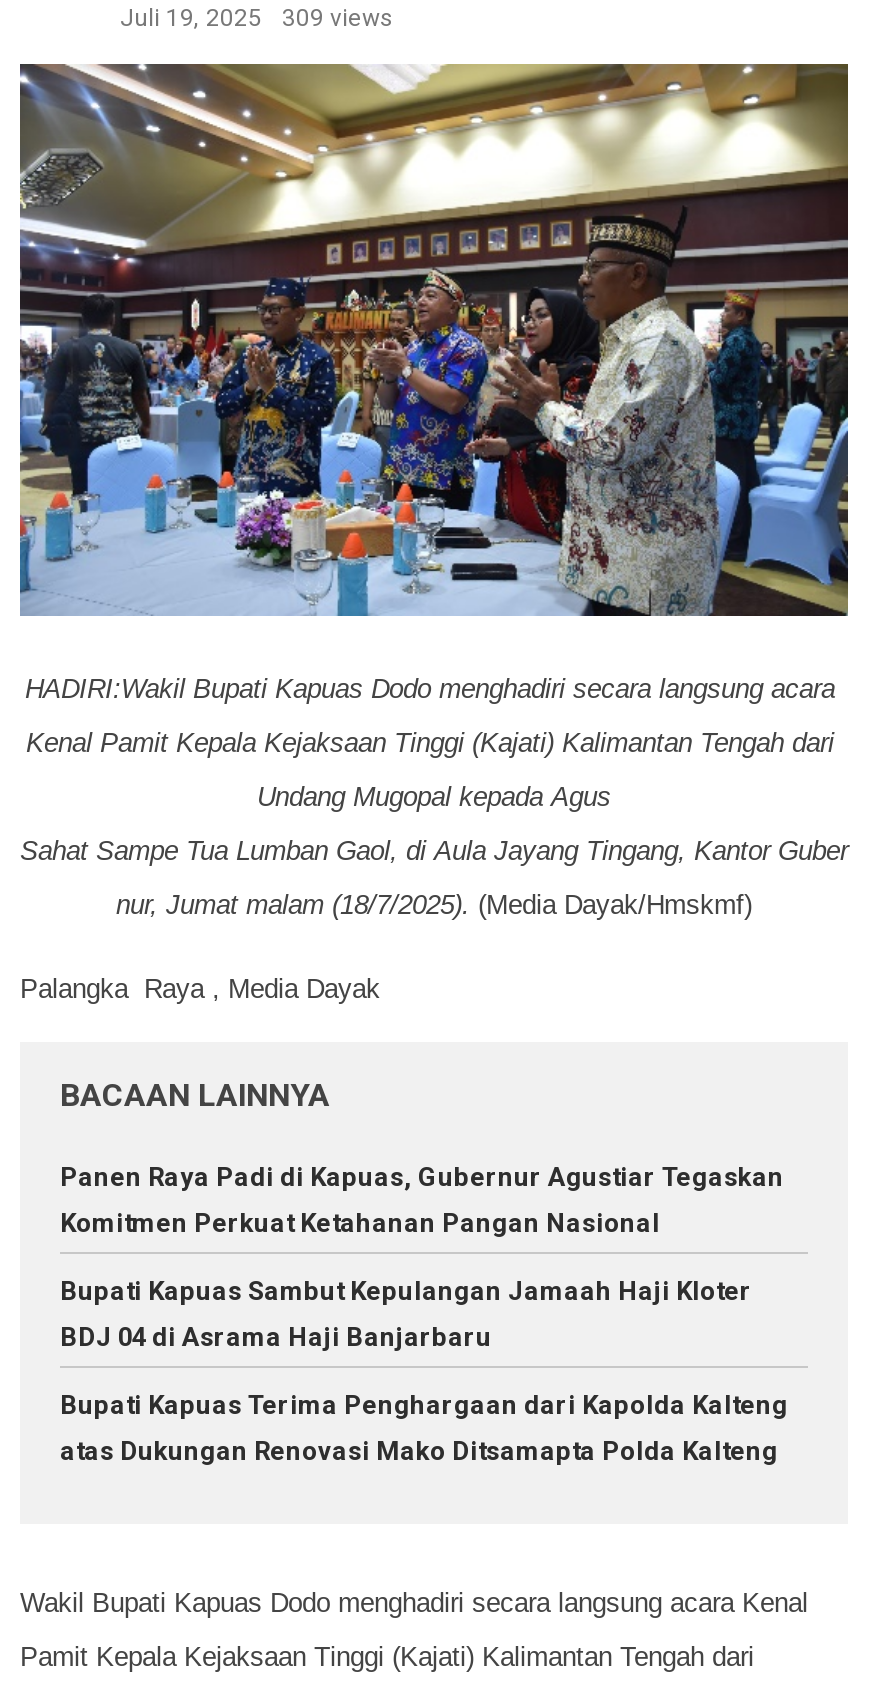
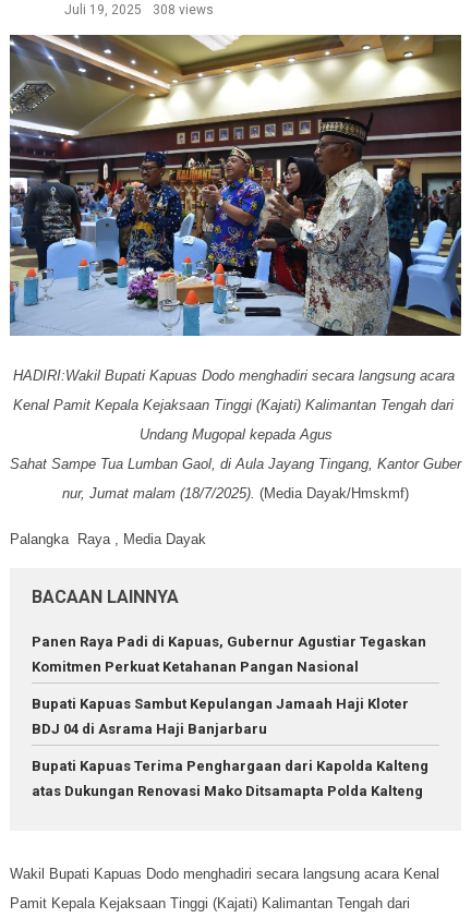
- Juli 19, 2025 309 views
+ Juli 19, 2025 308 views
